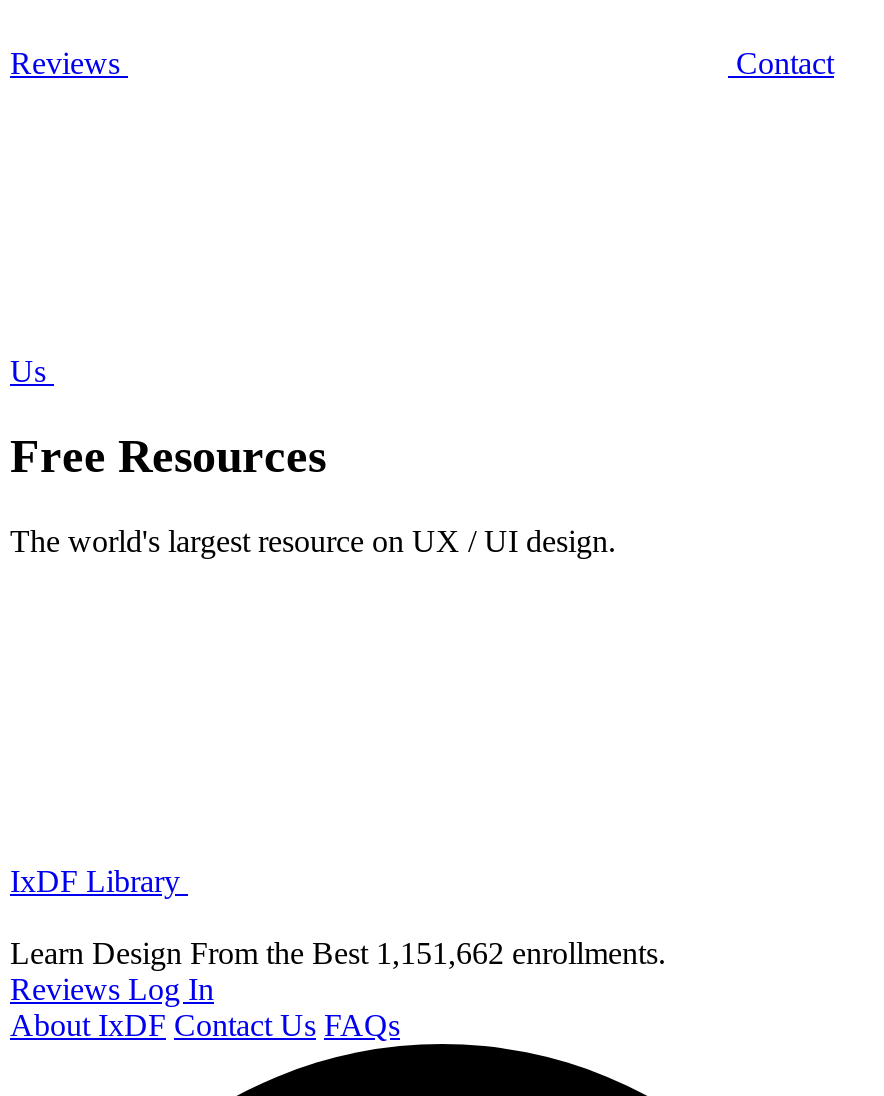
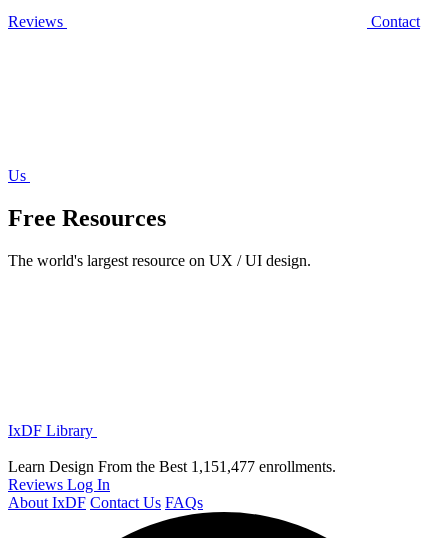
- Learn Design From the Best 1,151,662 enrollments.
+ Learn Design From the Best 1,151,477 enrollments.
